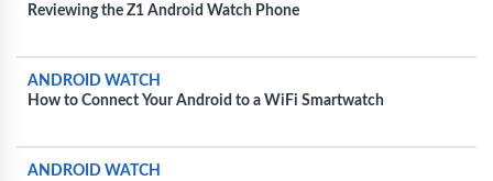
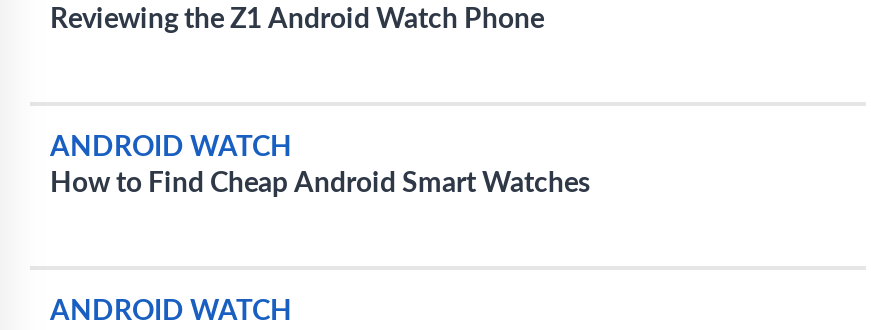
- How to Connect Your Android to a WiFi Smartwatch
+ How to Find Cheap Android Smart Watches
